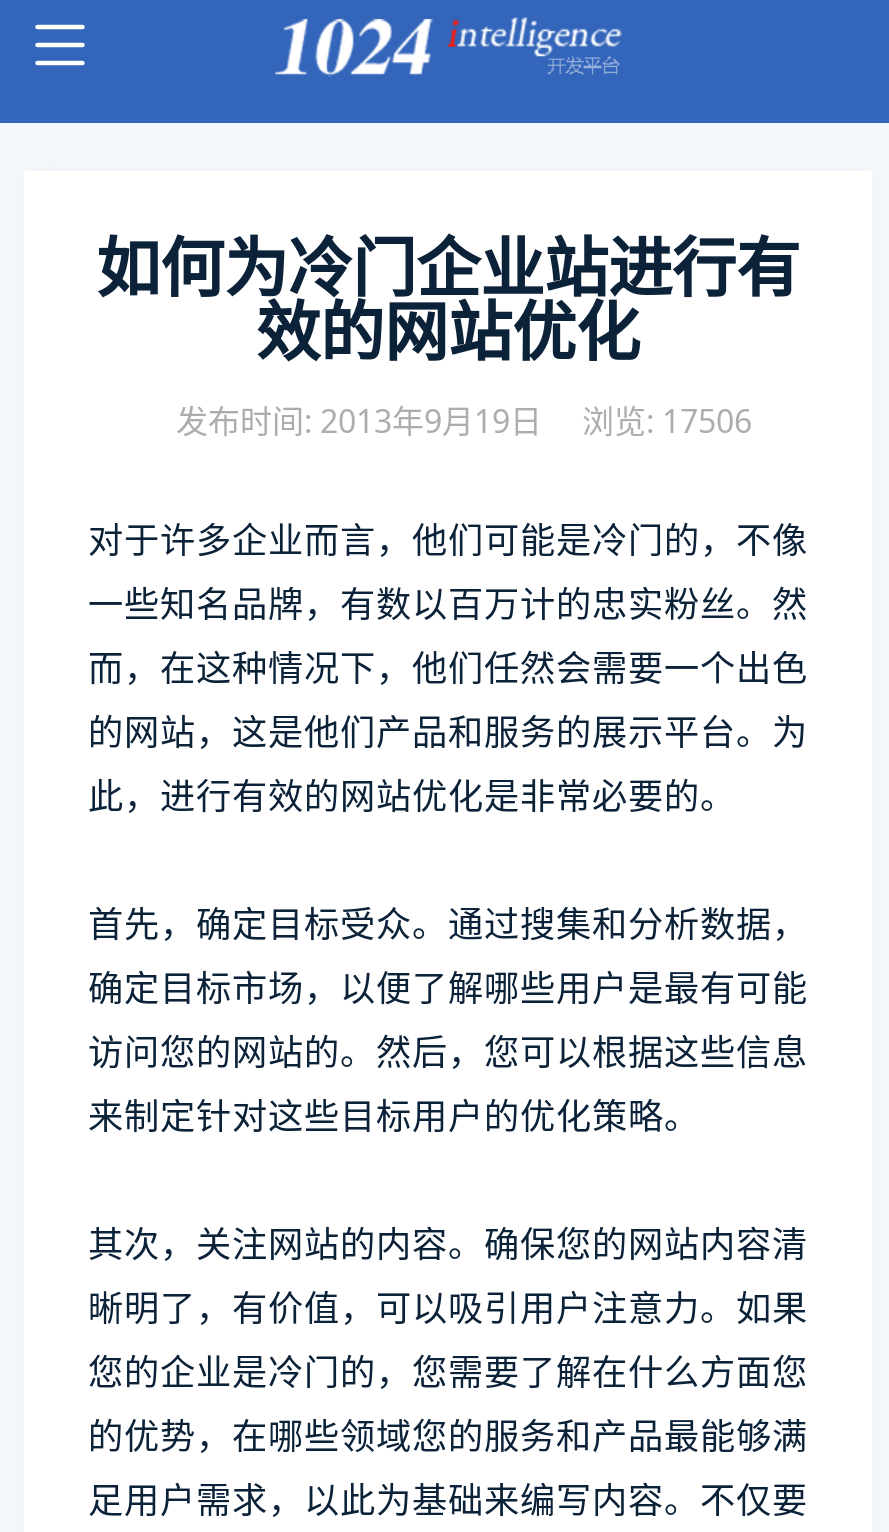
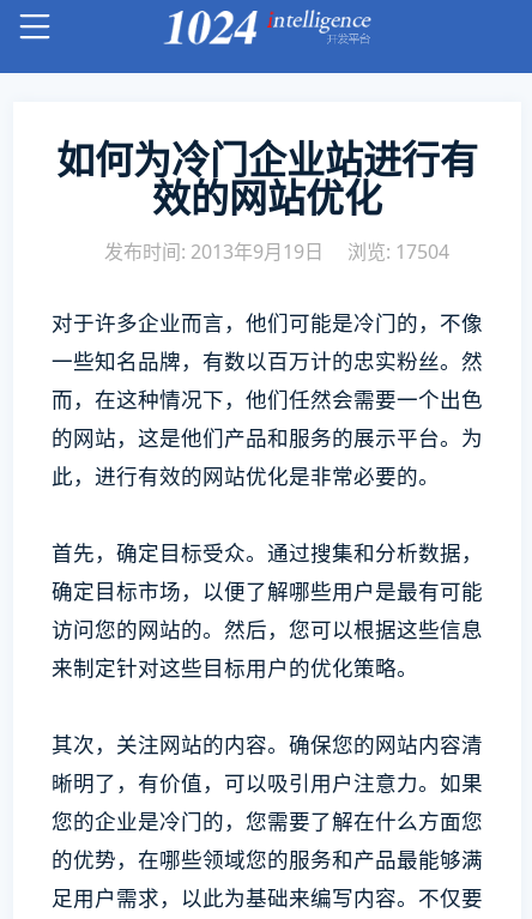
- 发布时间: 2013年9月19日 浏览: 17506
+ 发布时间: 2013年9月19日 浏览: 17504
